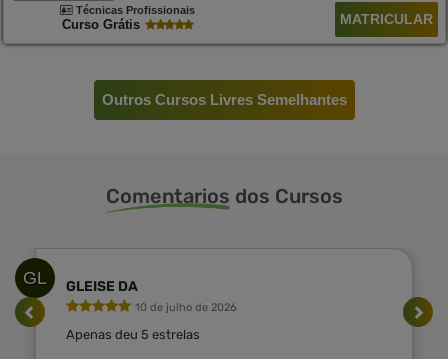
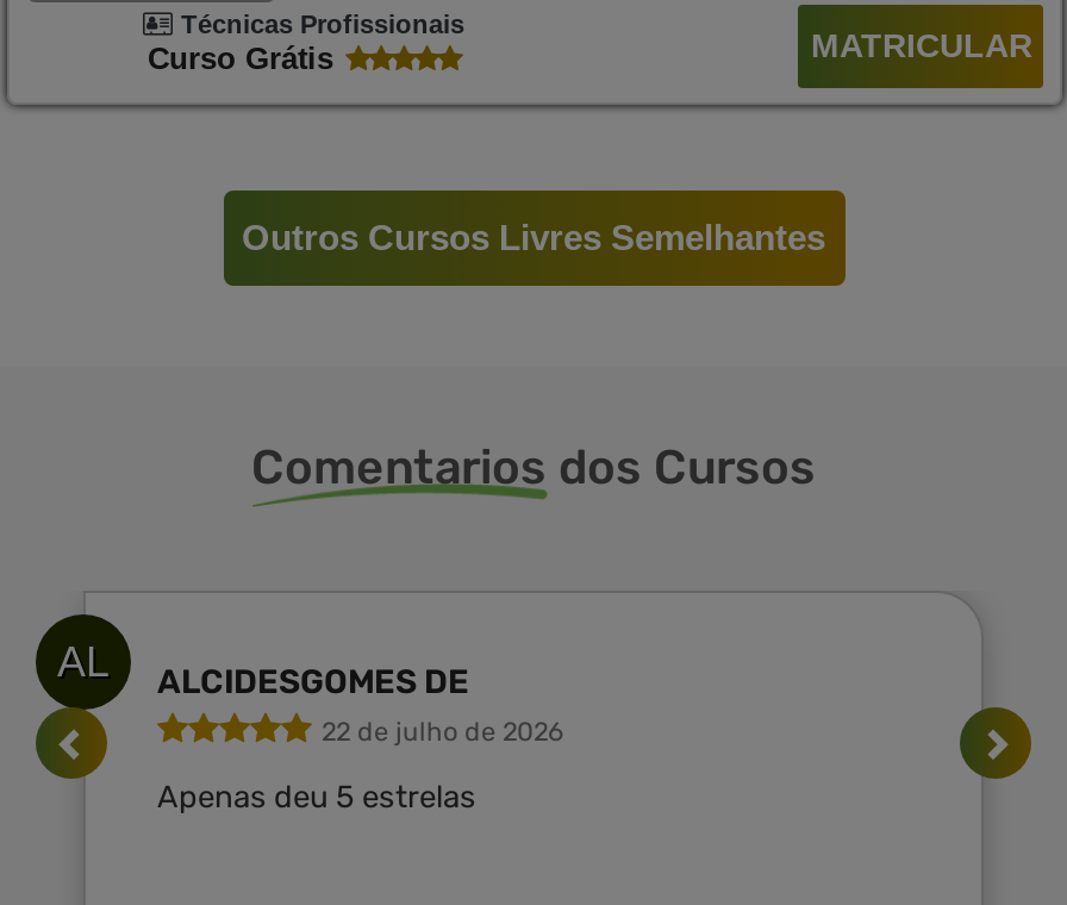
- GL
- GLEISE DA
- 10 de julho de 2026
+ AL
+ ALCIDESGOMES DE
+ 22 de julho de 2026
